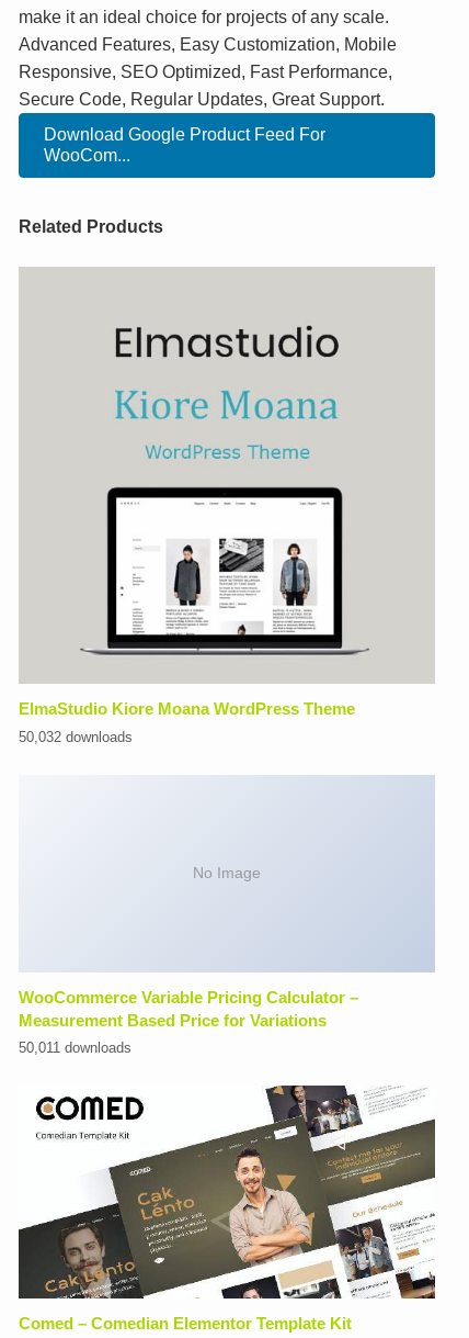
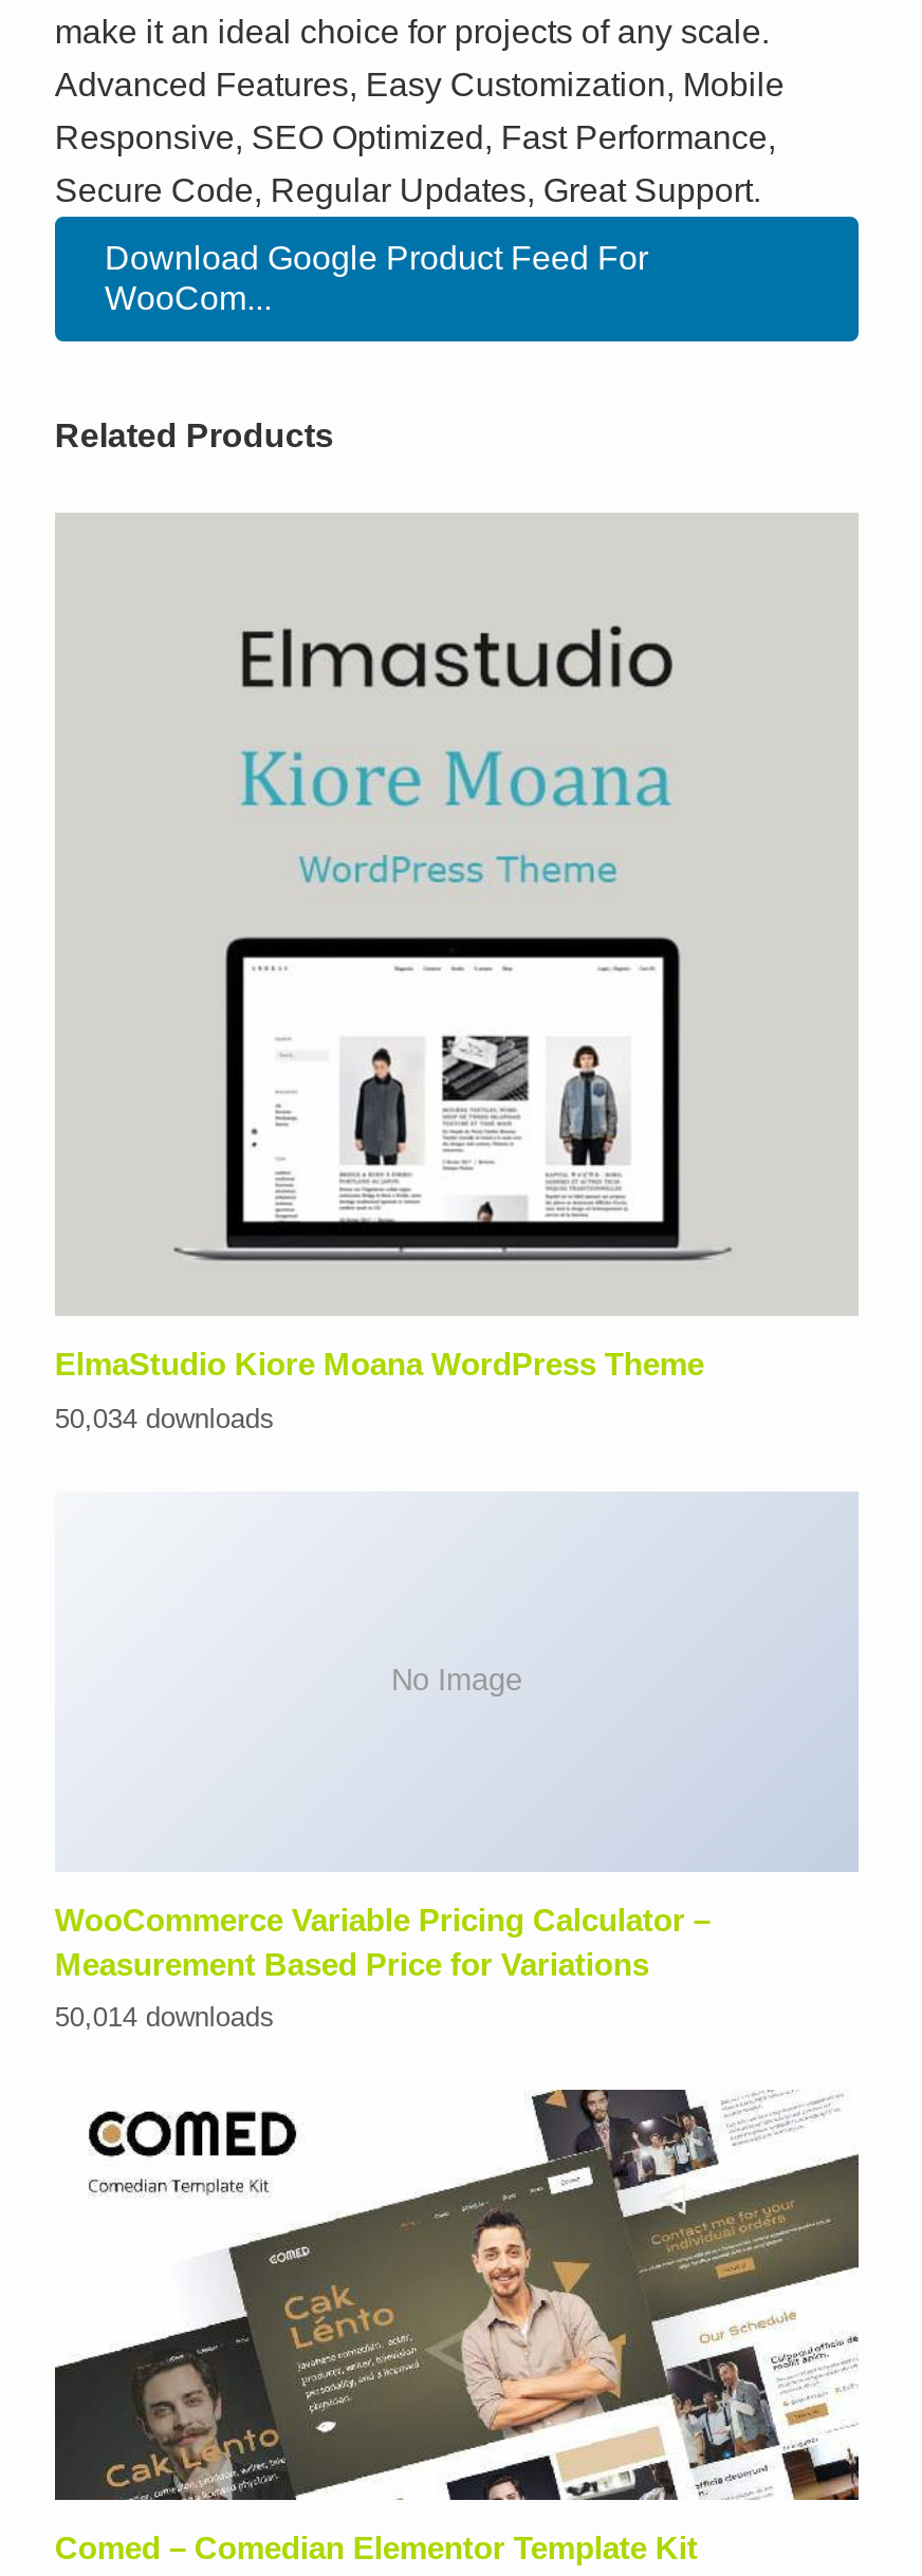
- 50,032 downloads
+ 50,034 downloads

- 50,011 downloads
+ 50,014 downloads
